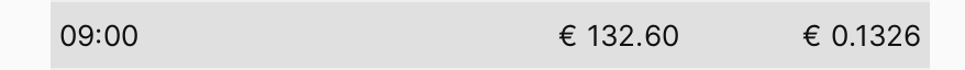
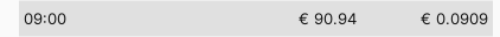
- € 132.60
+ € 90.94

- € 0.1326
+ € 0.0909
